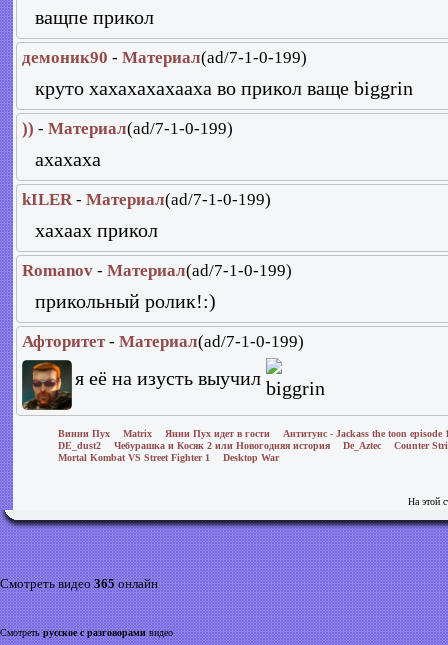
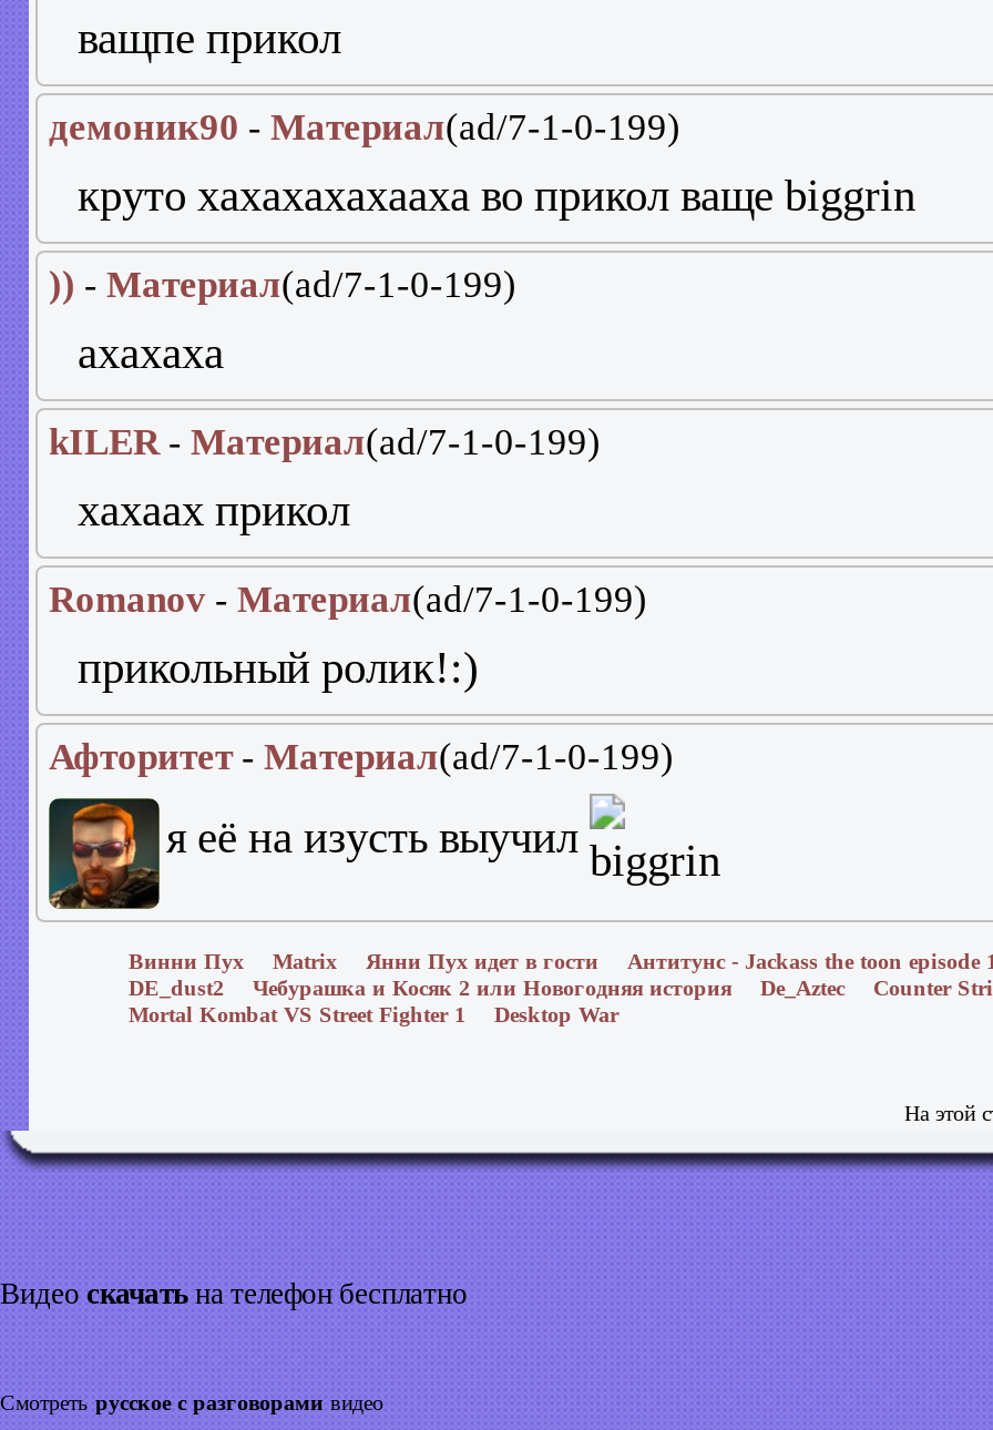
- Смотреть видео 365 онлайн
+ Видео скачать на телефон бесплатно
